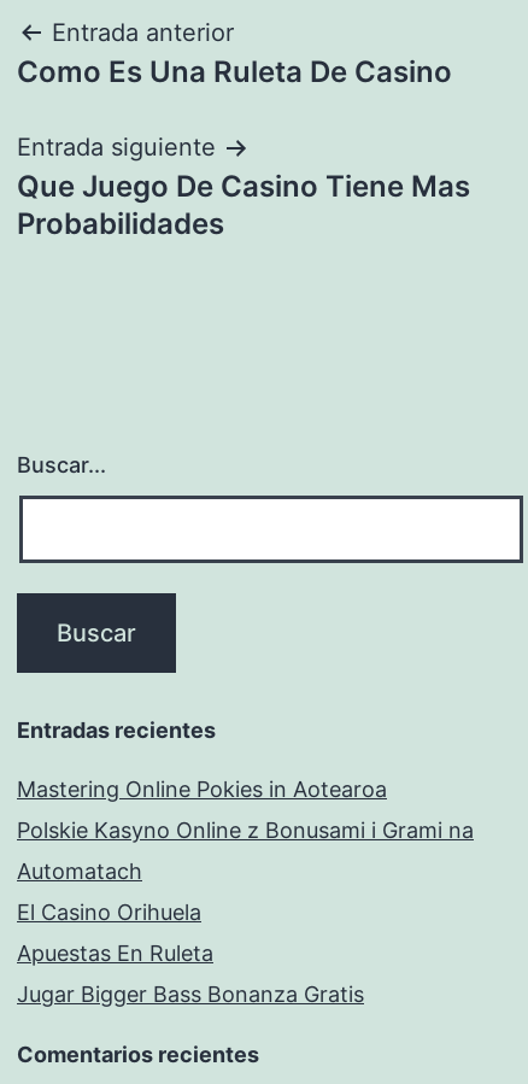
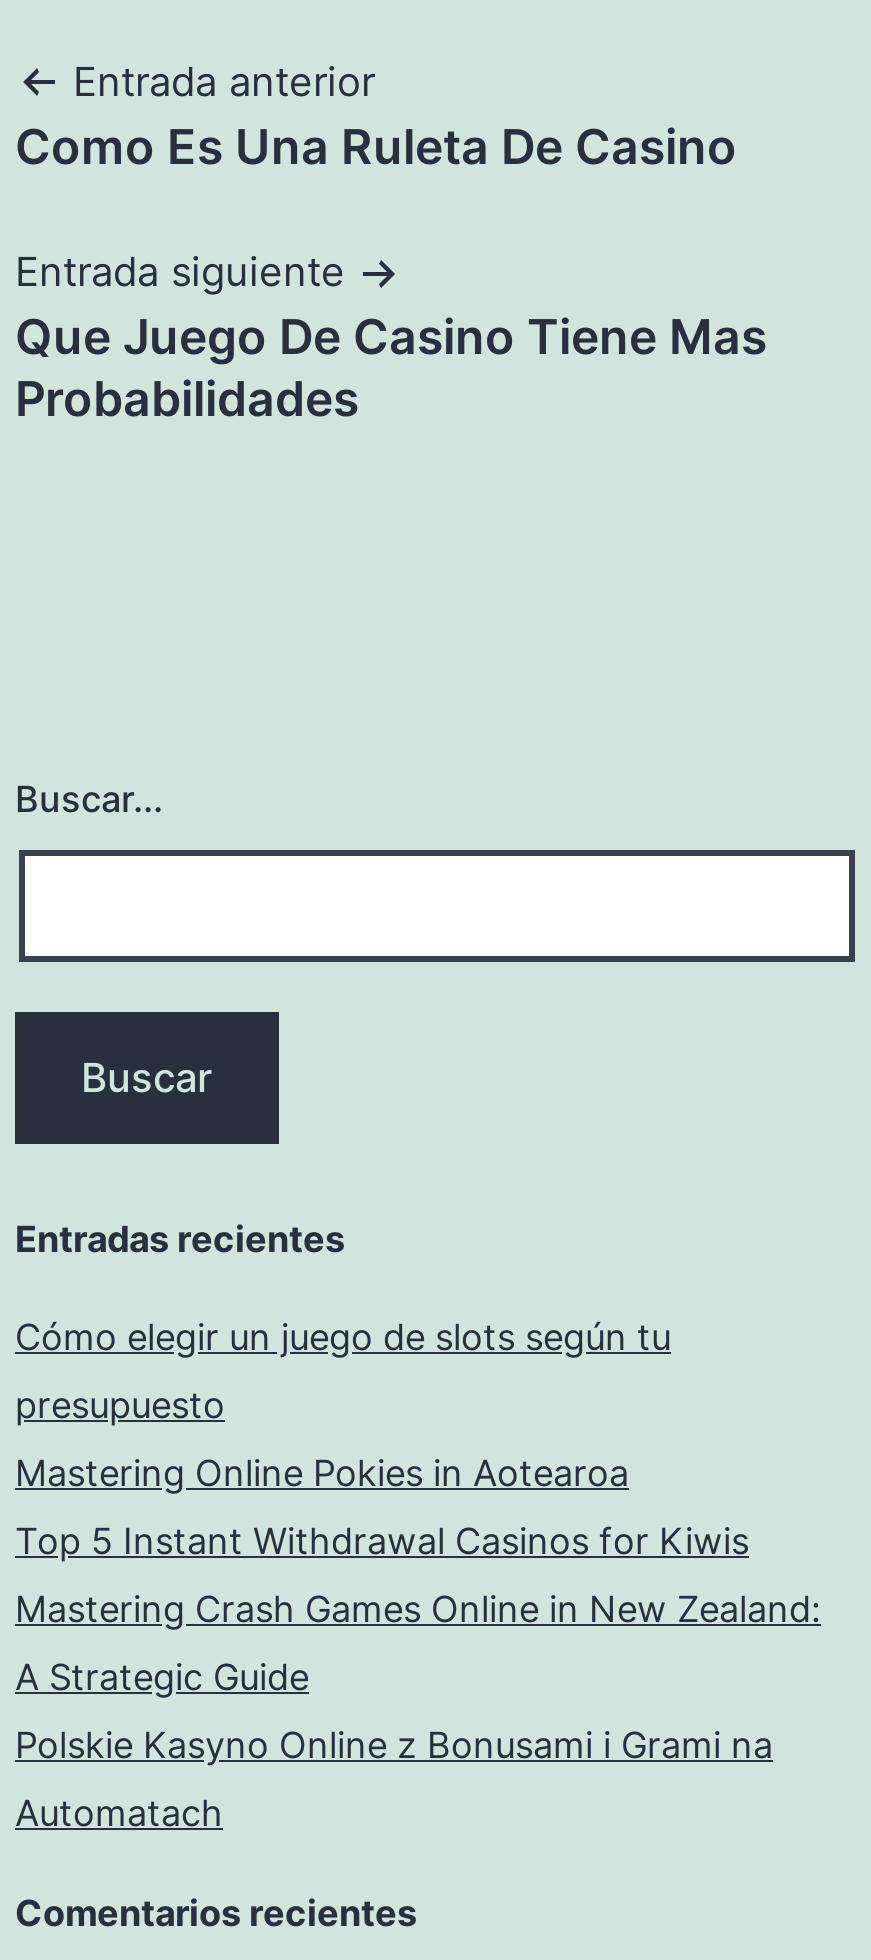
+ Cómo elegir un juego de slots según tu
+ presupuesto

+ Top 5 Instant Withdrawal Casinos for Kiwis
+ Mastering Crash Games Online in New Zealand:
+ A Strategic Guide

moved down: Polskie Kasyno Online z Bonusami i Grami na | Automatach

- El Casino Orihuela
- Apuestas En Ruleta
- Jugar Bigger Bass Bonanza Gratis
